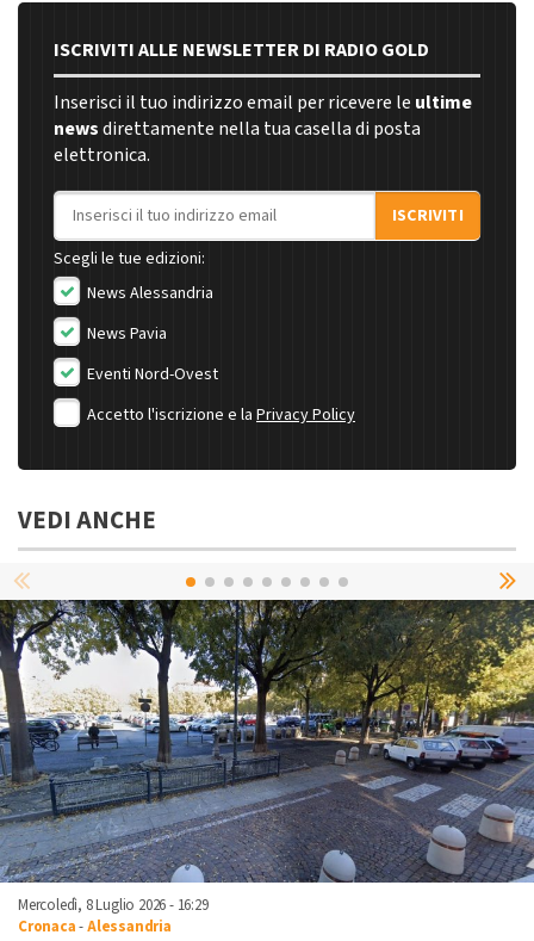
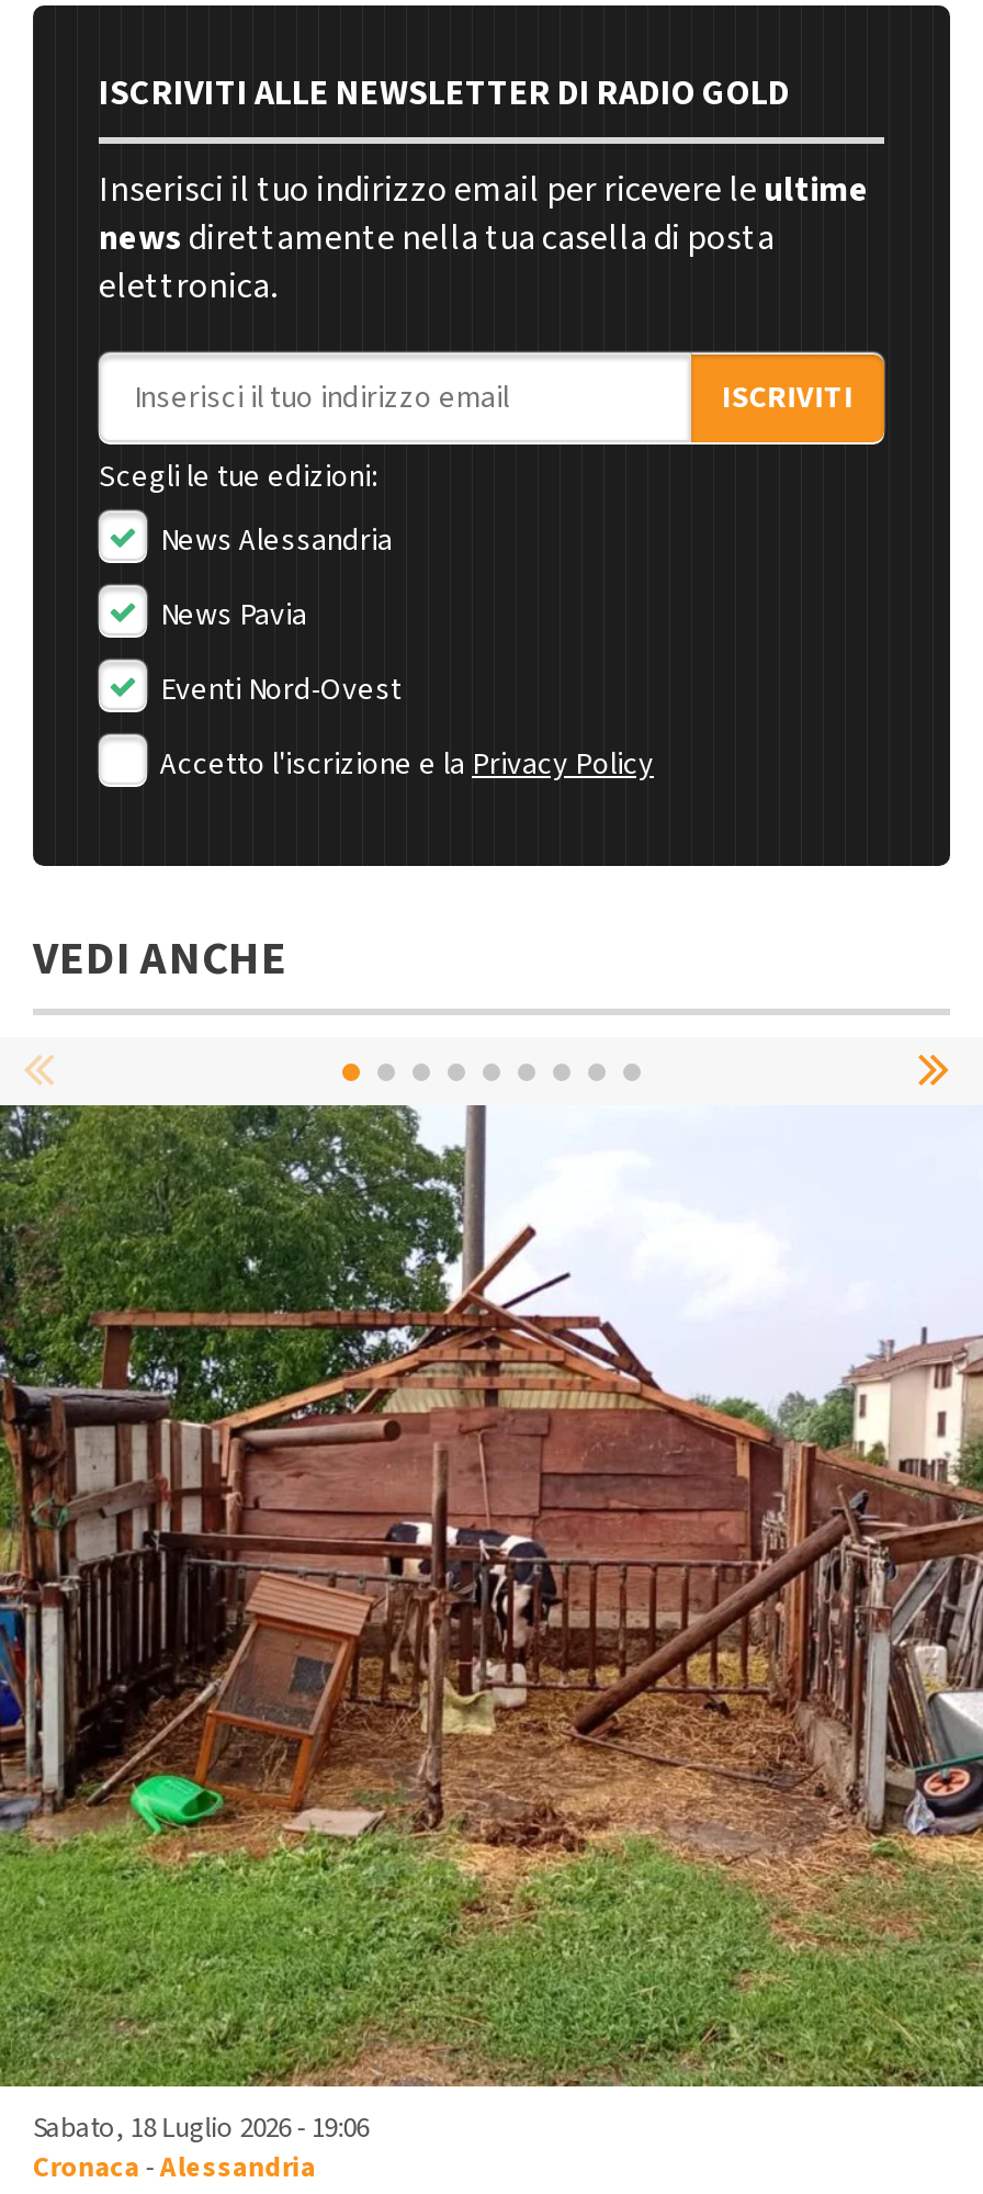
- [image]
- Mercoledì, 8 Luglio 2026 - 16:29
+ [image]
+ Sabato, 18 Luglio 2026 - 19:06
